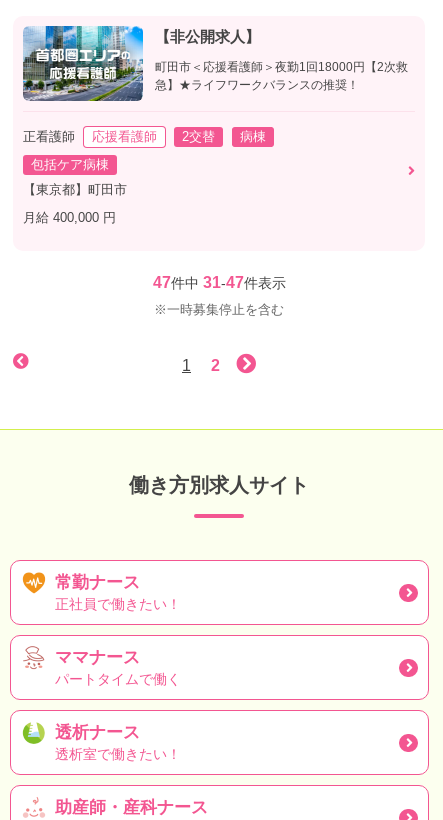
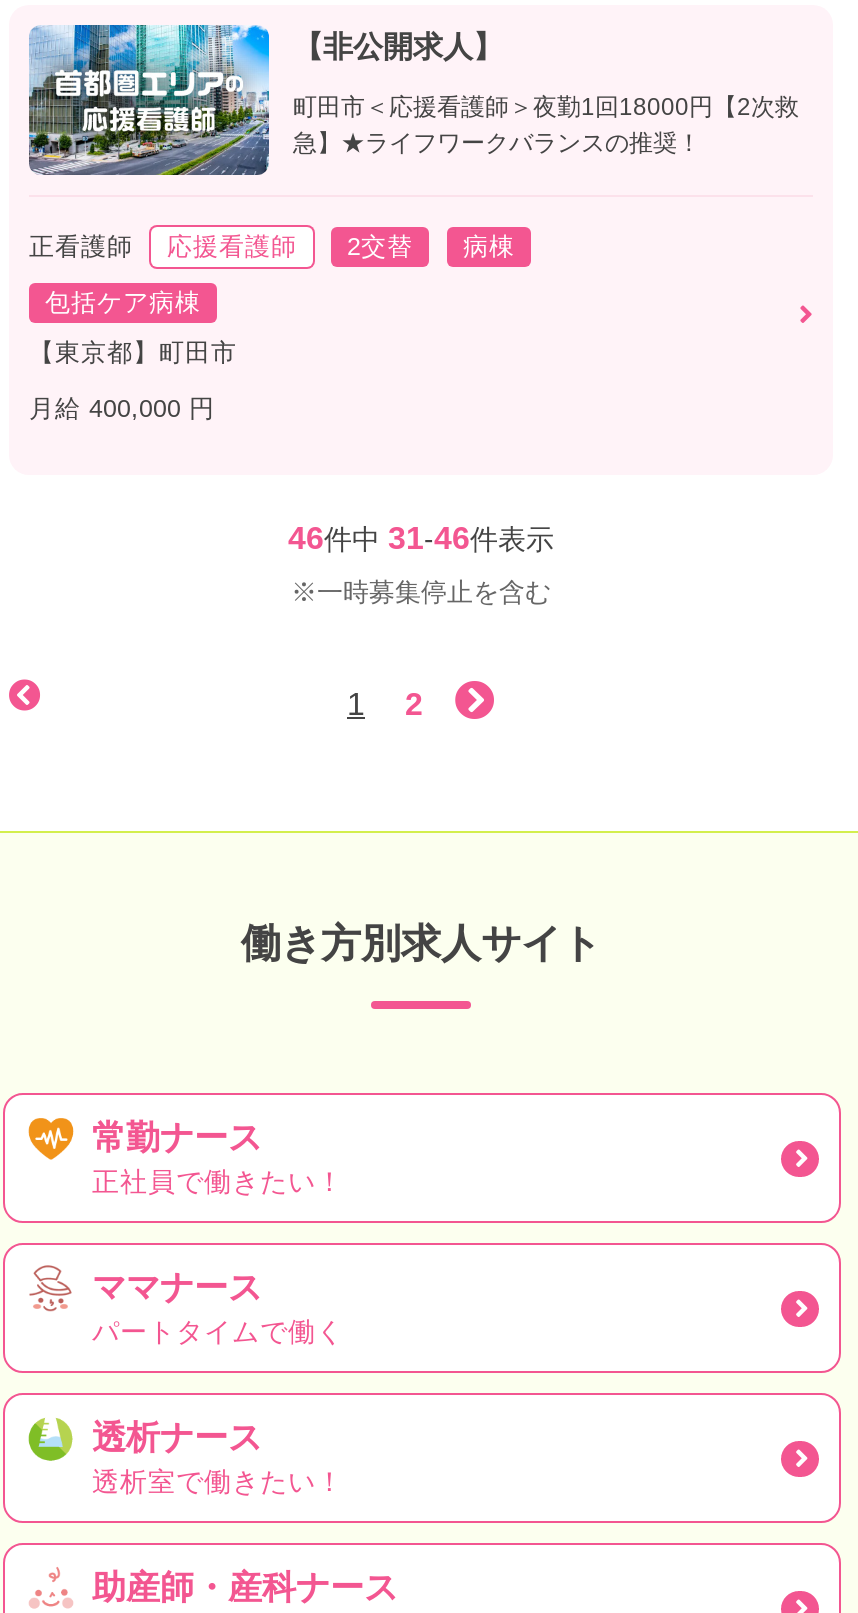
- 47件中31-47件表示
+ 46件中31-46件表示
